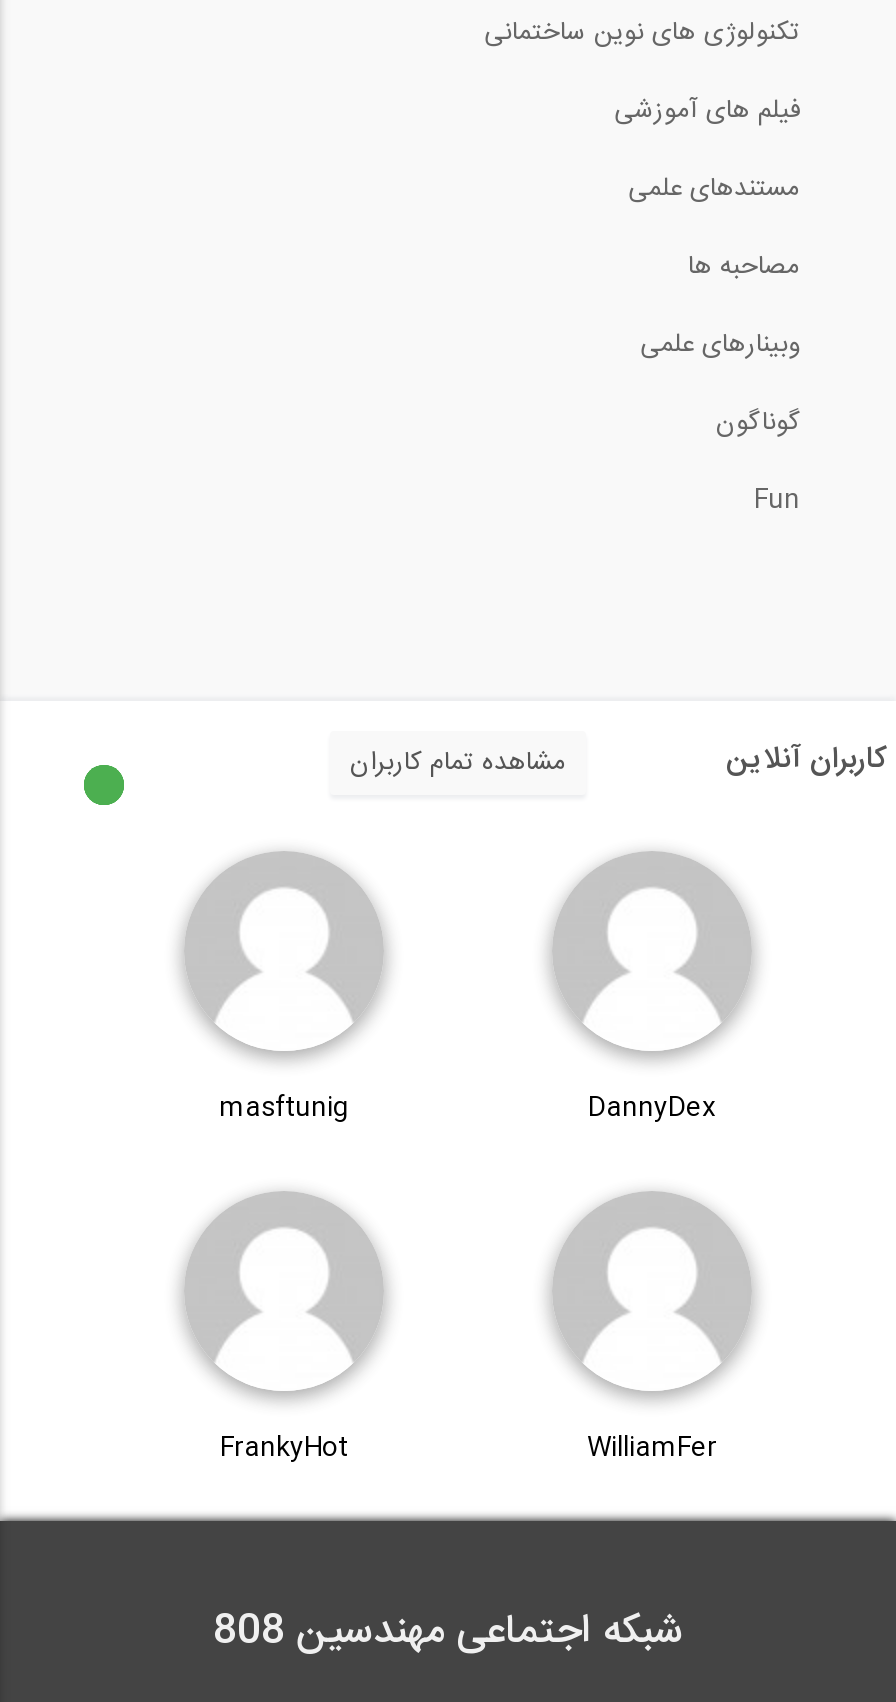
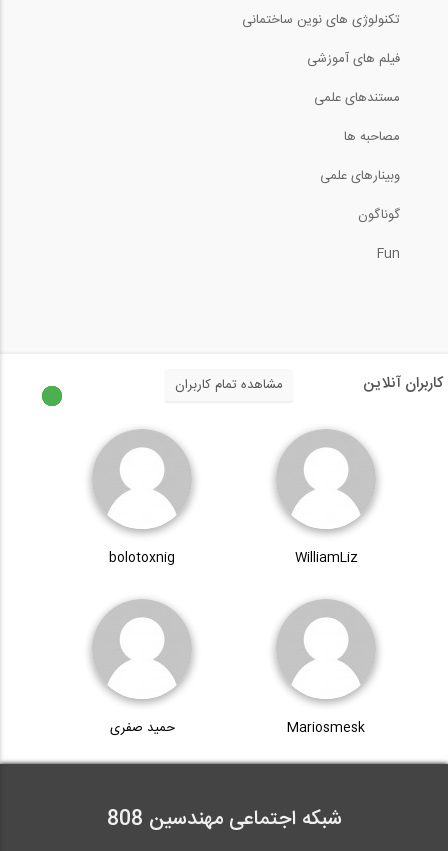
- DannyDex
- masftunig
+ WilliamLiz
+ bolotoxnig

- WilliamFer
- FrankyHot
+ Mariosmesk
+ حمید صفری
